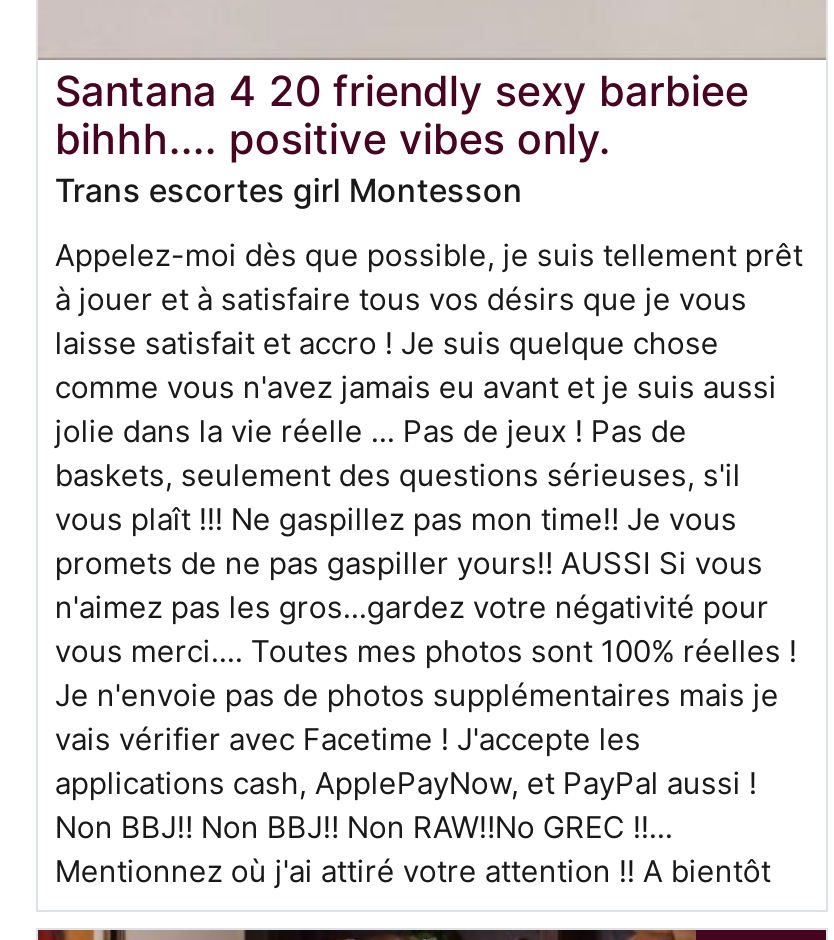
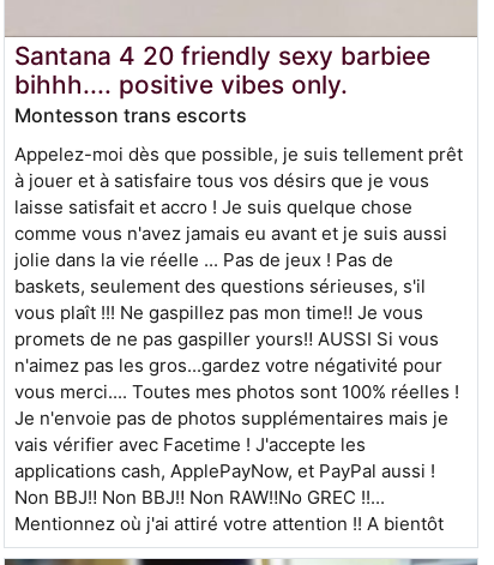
- Trans escortes girl Montesson
+ Montesson trans escorts
